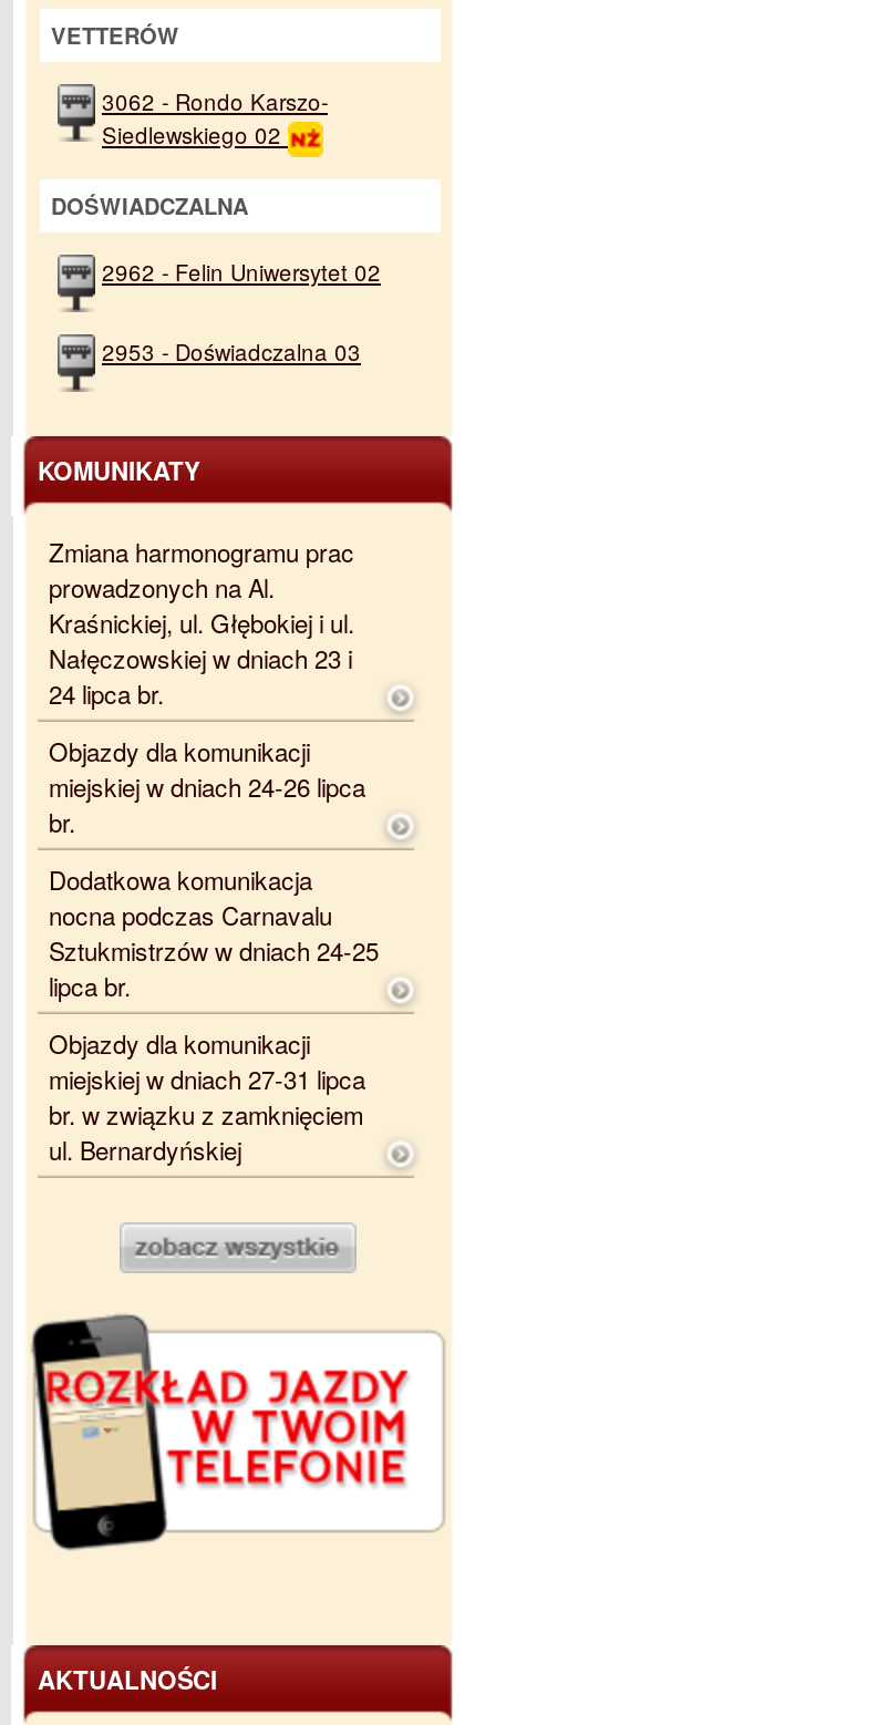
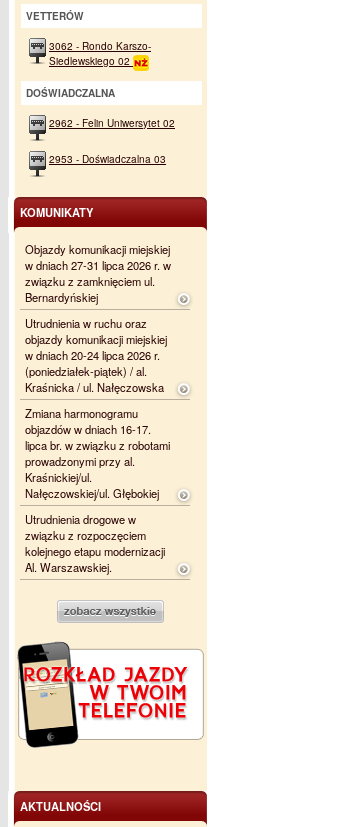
- Zmiana harmonogramu prac
- prowadzonych na Al.
- Kraśnickiej, ul. Głębokiej i ul.
- Nałęczowskiej w dniach 23 i
- 24 lipca br.
+ Objazdy komunikacji miejskiej
+ w dniach 27-31 lipca 2026 r. w
+ związku z zamknięciem ul.
+ Bernardyńskiej

- Objazdy dla komunikacji
- miejskiej w dniach 24-26 lipca
- br.
+ Utrudnienia w ruchu oraz
+ objazdy komunikacji miejskiej
+ w dniach 20-24 lipca 2026 r.
+ (poniedziałek-piątek) / al.
+ Kraśnicka / ul. Nałęczowska

- Dodatkowa komunikacja
- nocna podczas Carnavalu
- Sztukmistrzów w dniach 24-25
- lipca br.
+ Zmiana harmonogramu
+ objazdów w dniach 16-17.
+ lipca br. w związku z robotami
+ prowadzonymi przy al.
+ Kraśnickiej/ul.
+ Nałęczowskiej/ul. Głębokiej

- Objazdy dla komunikacji
- miejskiej w dniach 27-31 lipca
- br. w związku z zamknięciem
- ul. Bernardyńskiej
+ Utrudnienia drogowe w
+ związku z rozpoczęciem
+ kolejnego etapu modernizacji
+ Al. Warszawskiej.
